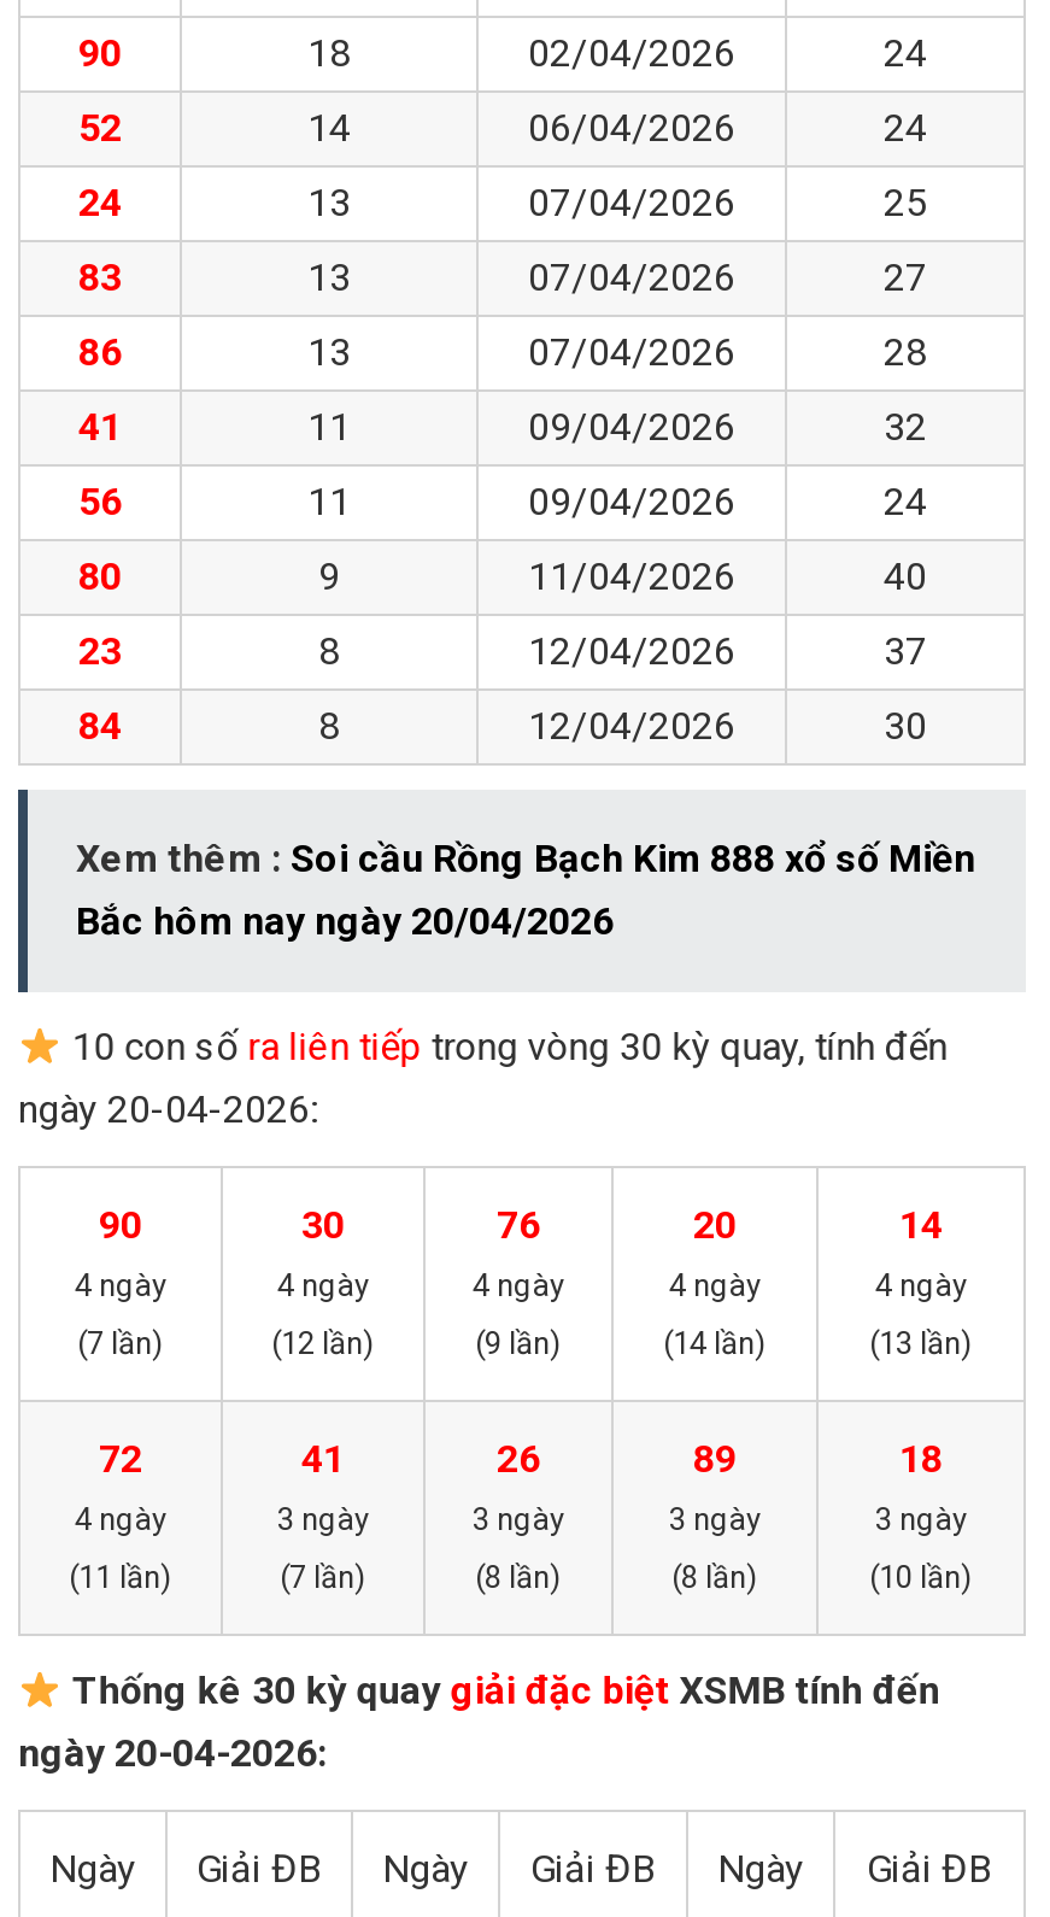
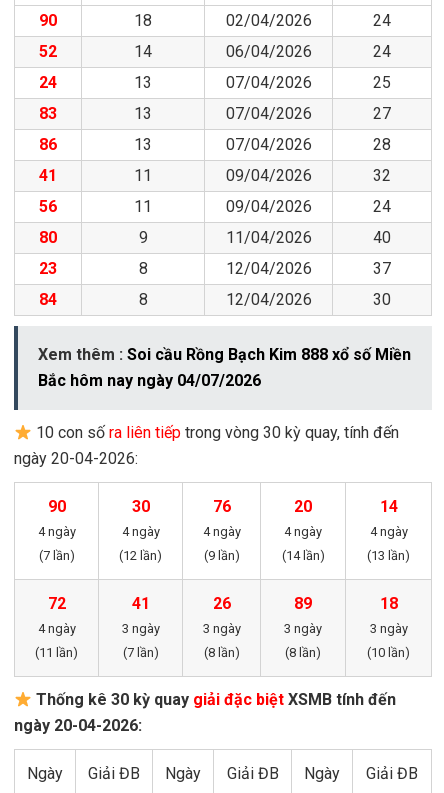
- Bắc hôm nay ngày 20/04/2026
+ Bắc hôm nay ngày 04/07/2026
